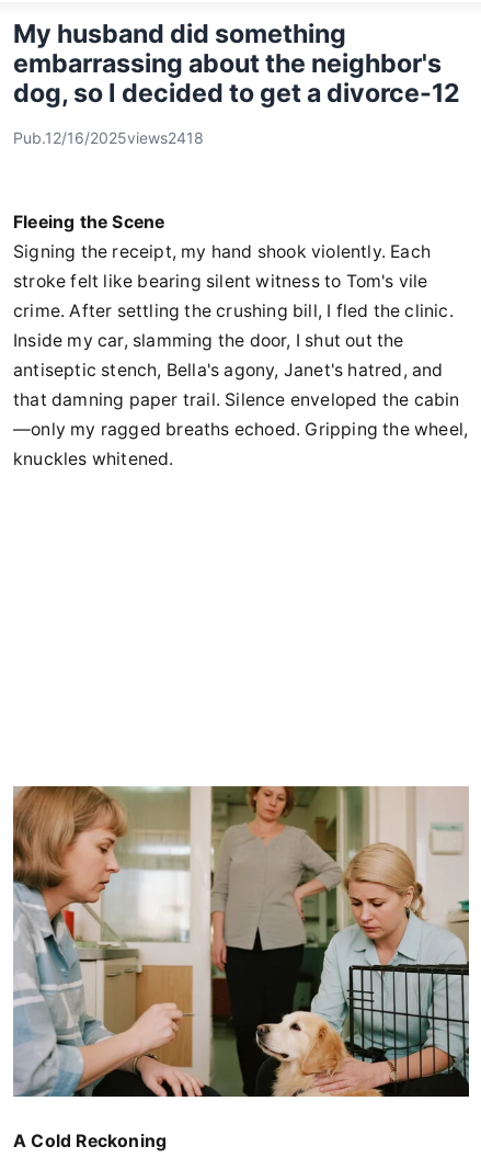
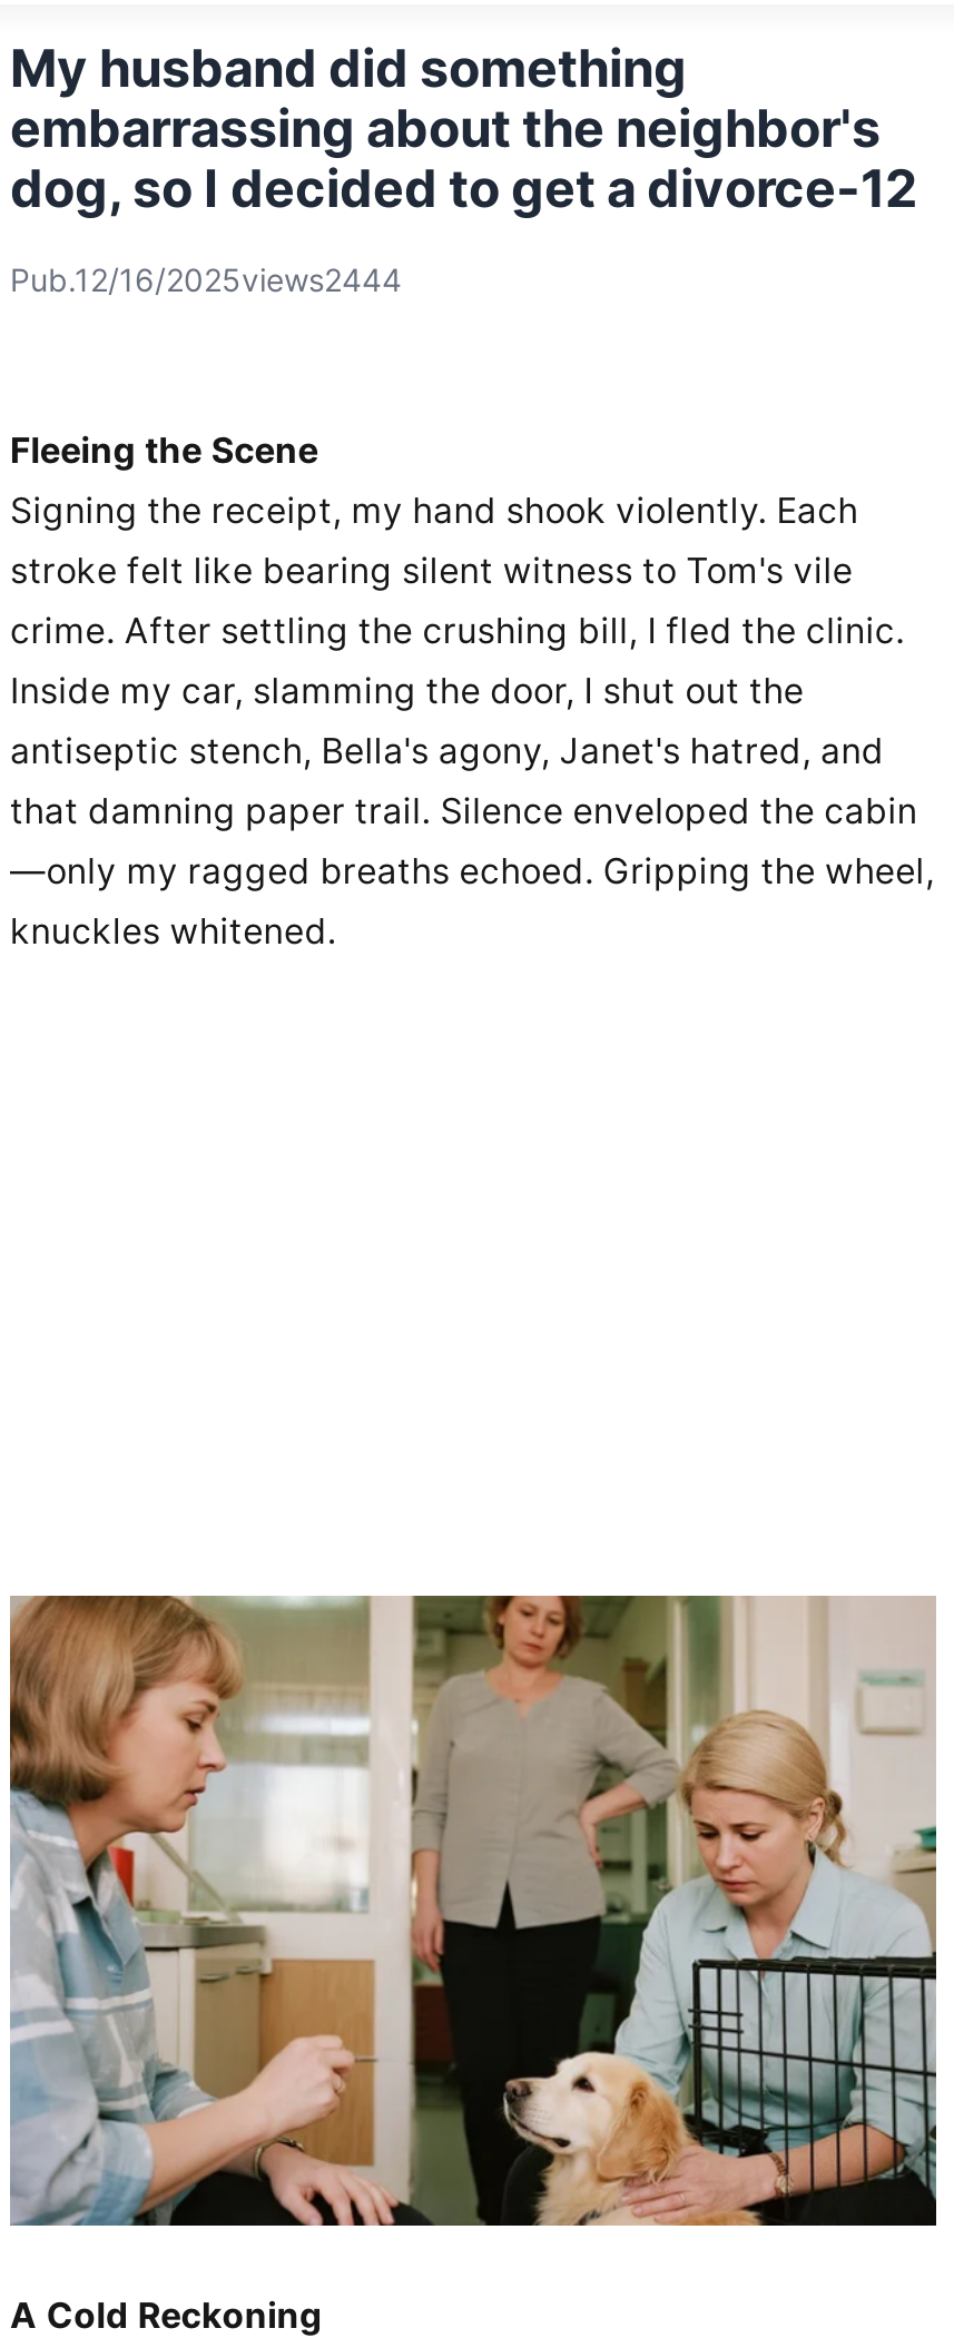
- Pub.12/16/2025views2418
+ Pub.12/16/2025views2444
